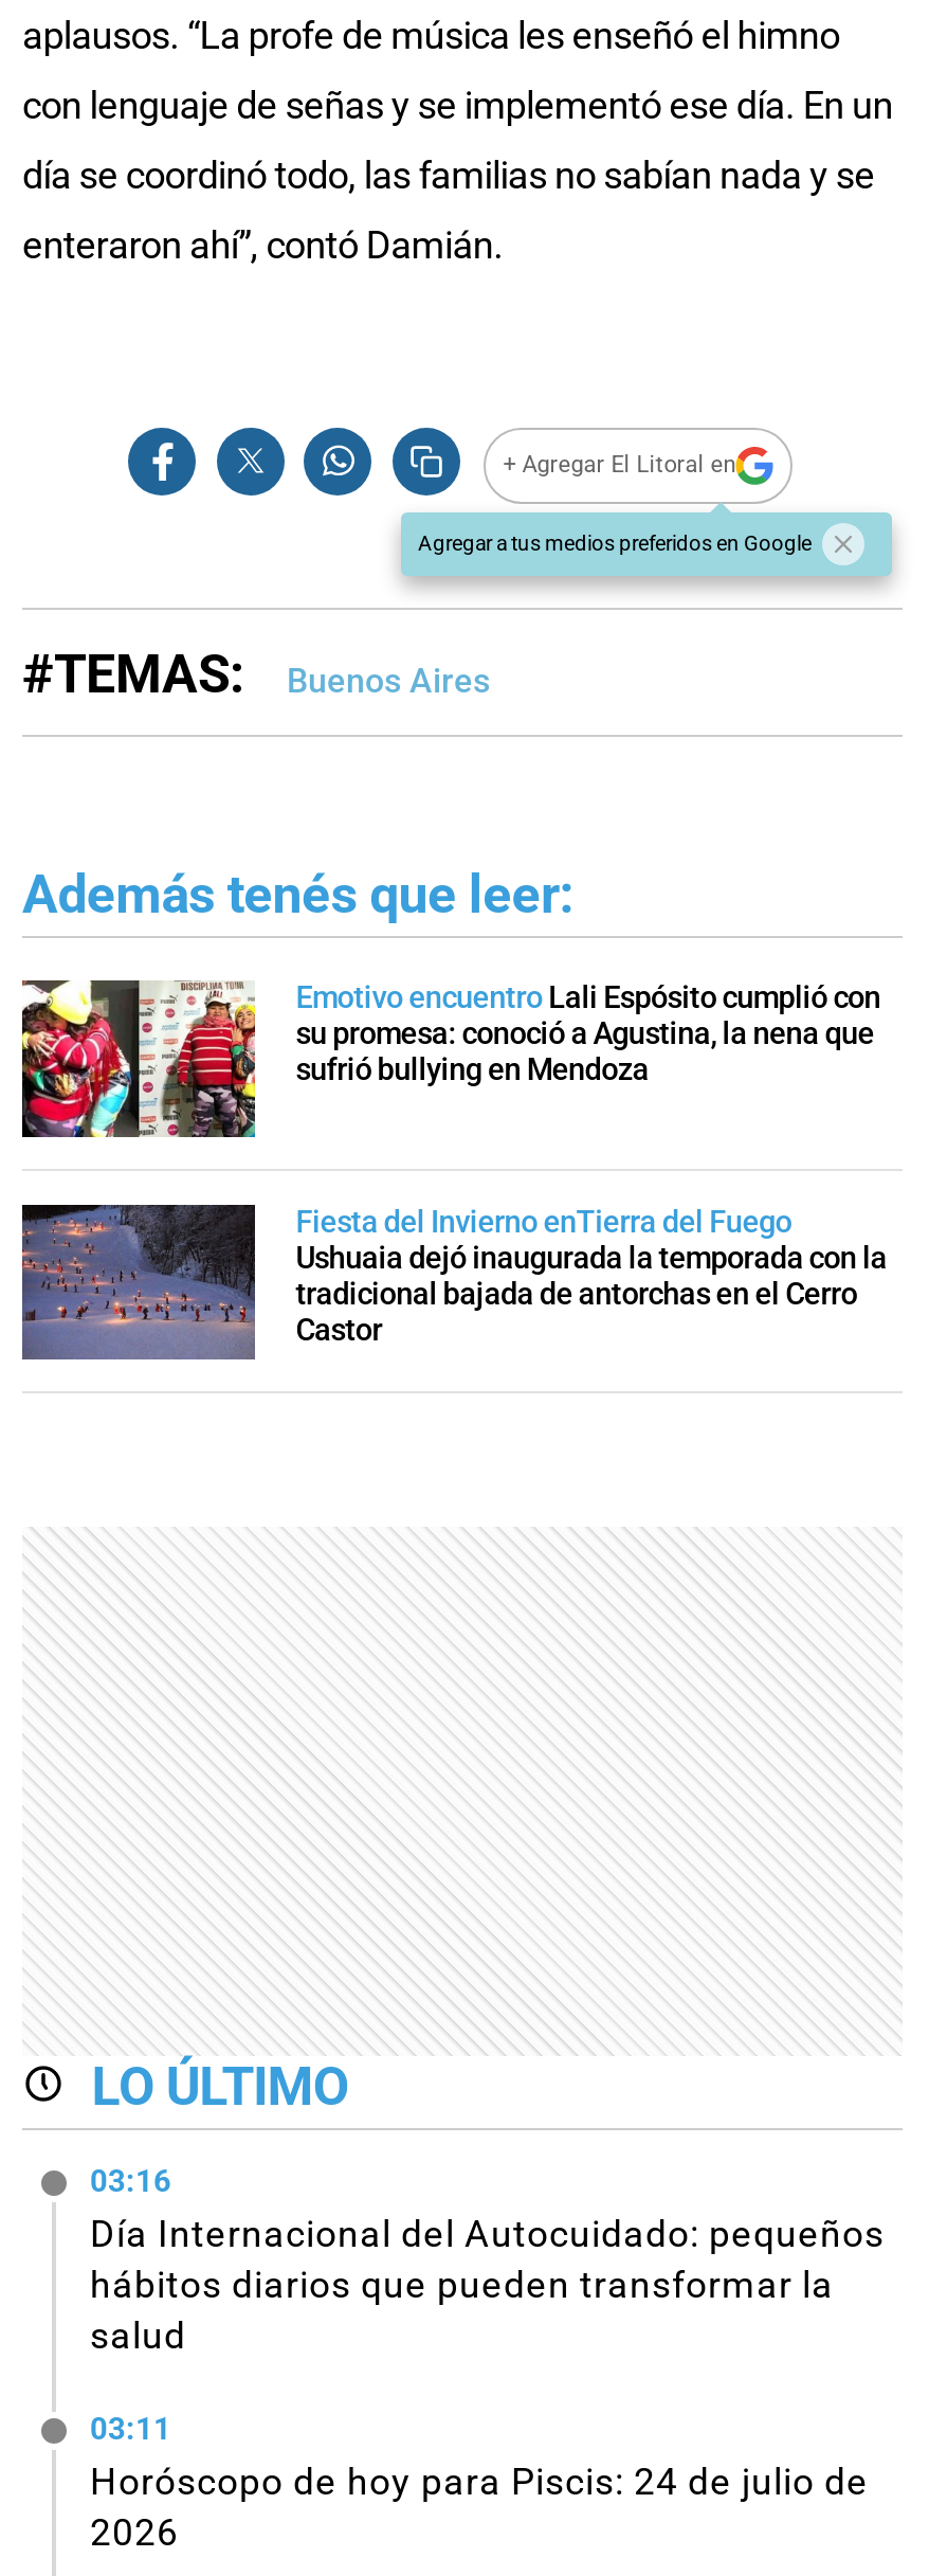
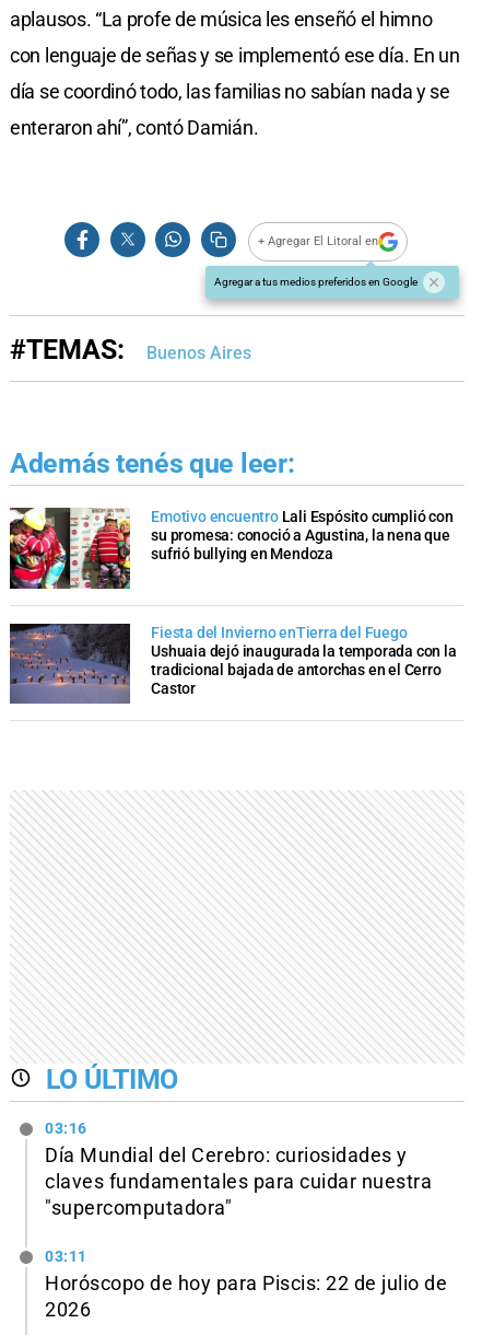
- Día Internacional del Autocuidado: pequeños
- hábitos diarios que pueden transformar la
- salud
+ Día Mundial del Cerebro: curiosidades y
+ claves fundamentales para cuidar nuestra
+ "supercomputadora"

- Horóscopo de hoy para Piscis: 24 de julio de
+ Horóscopo de hoy para Piscis: 22 de julio de
